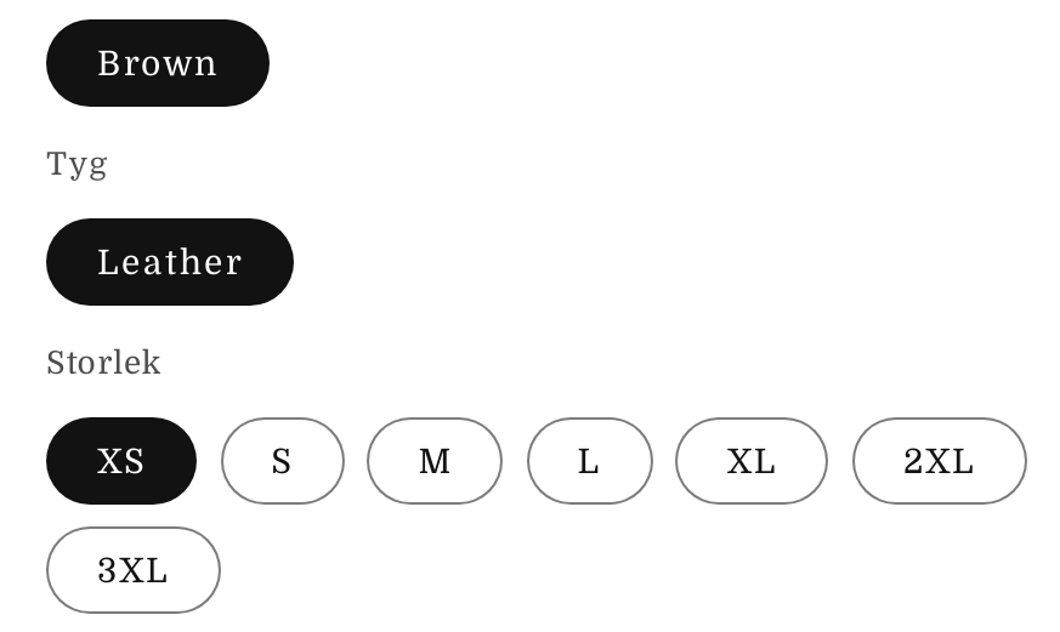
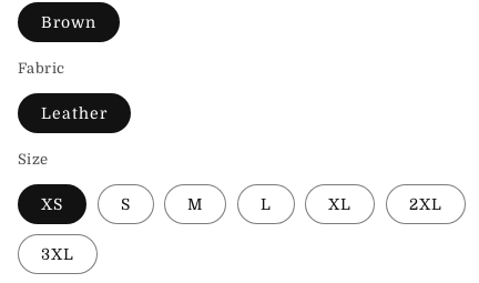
- Tyg
+ Fabric

- Storlek
+ Size
